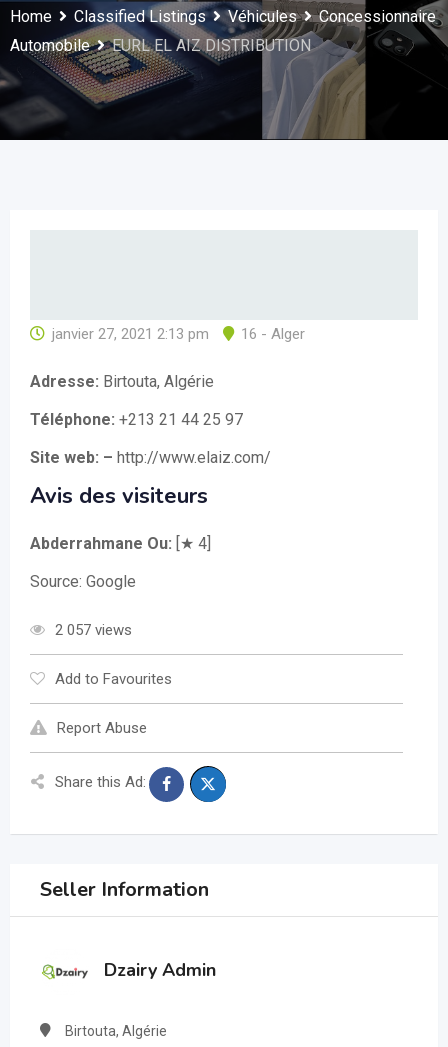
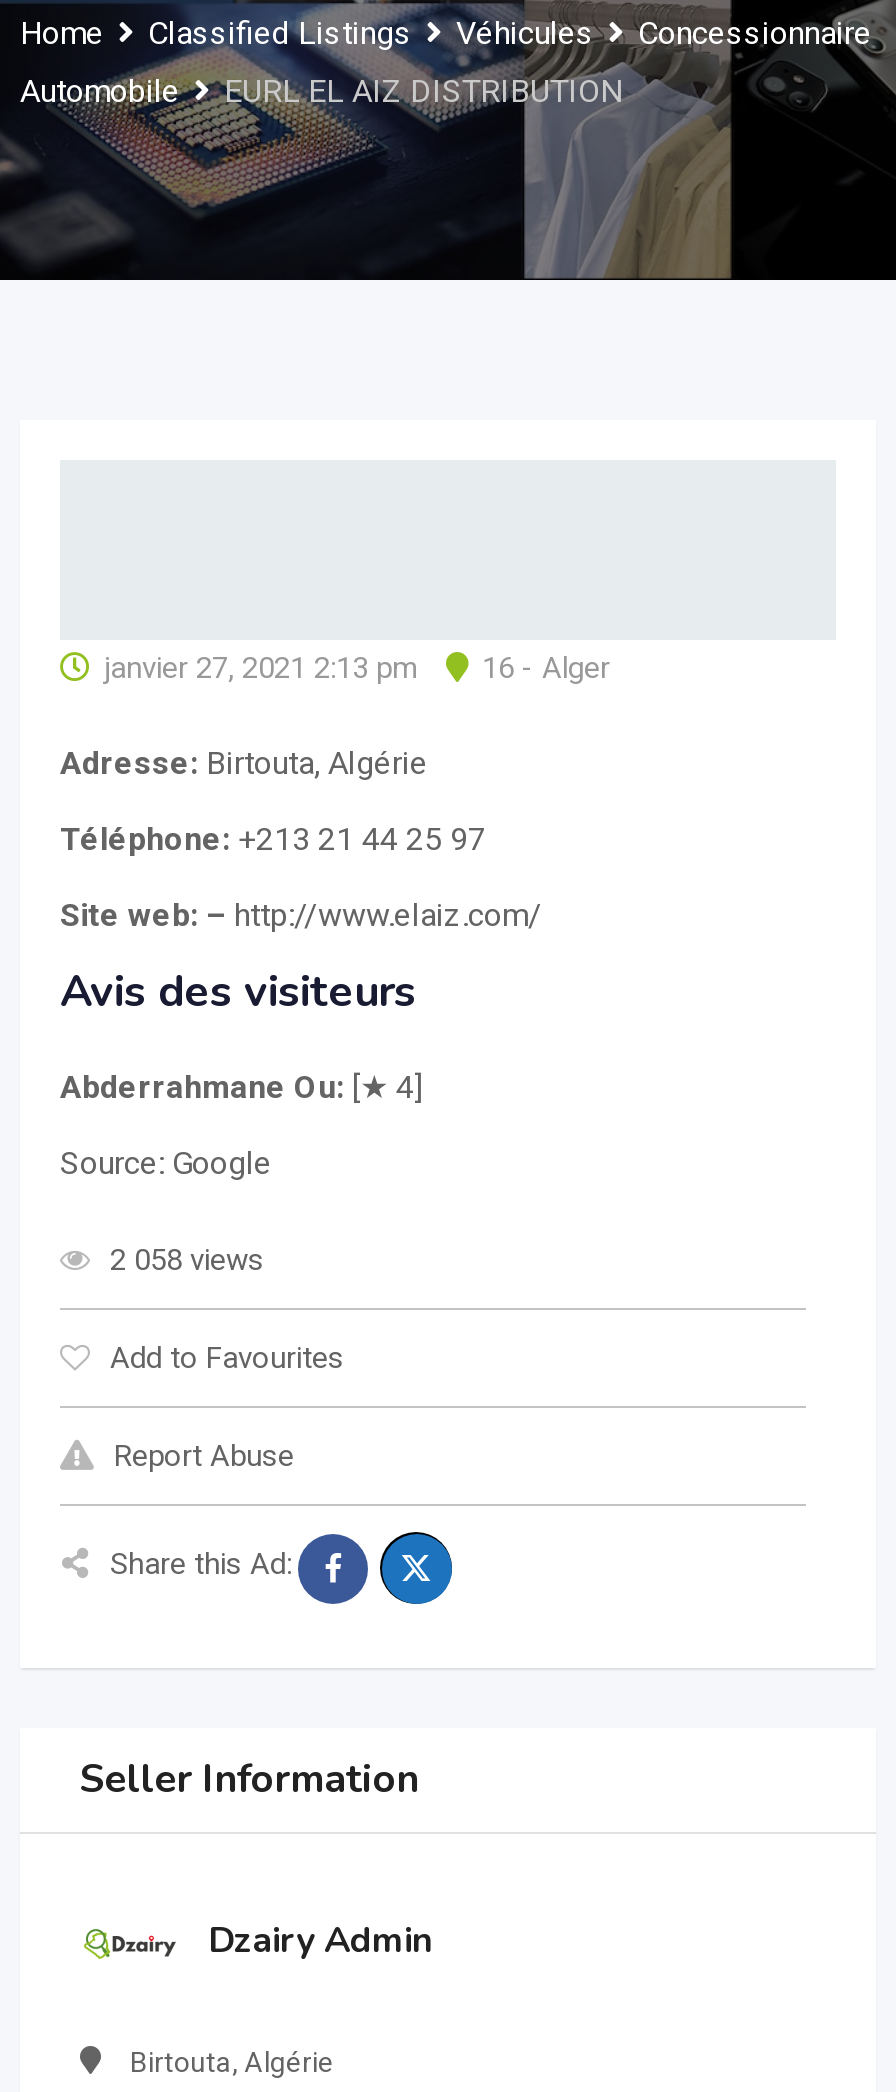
- 2 057 views
+ 2 058 views
